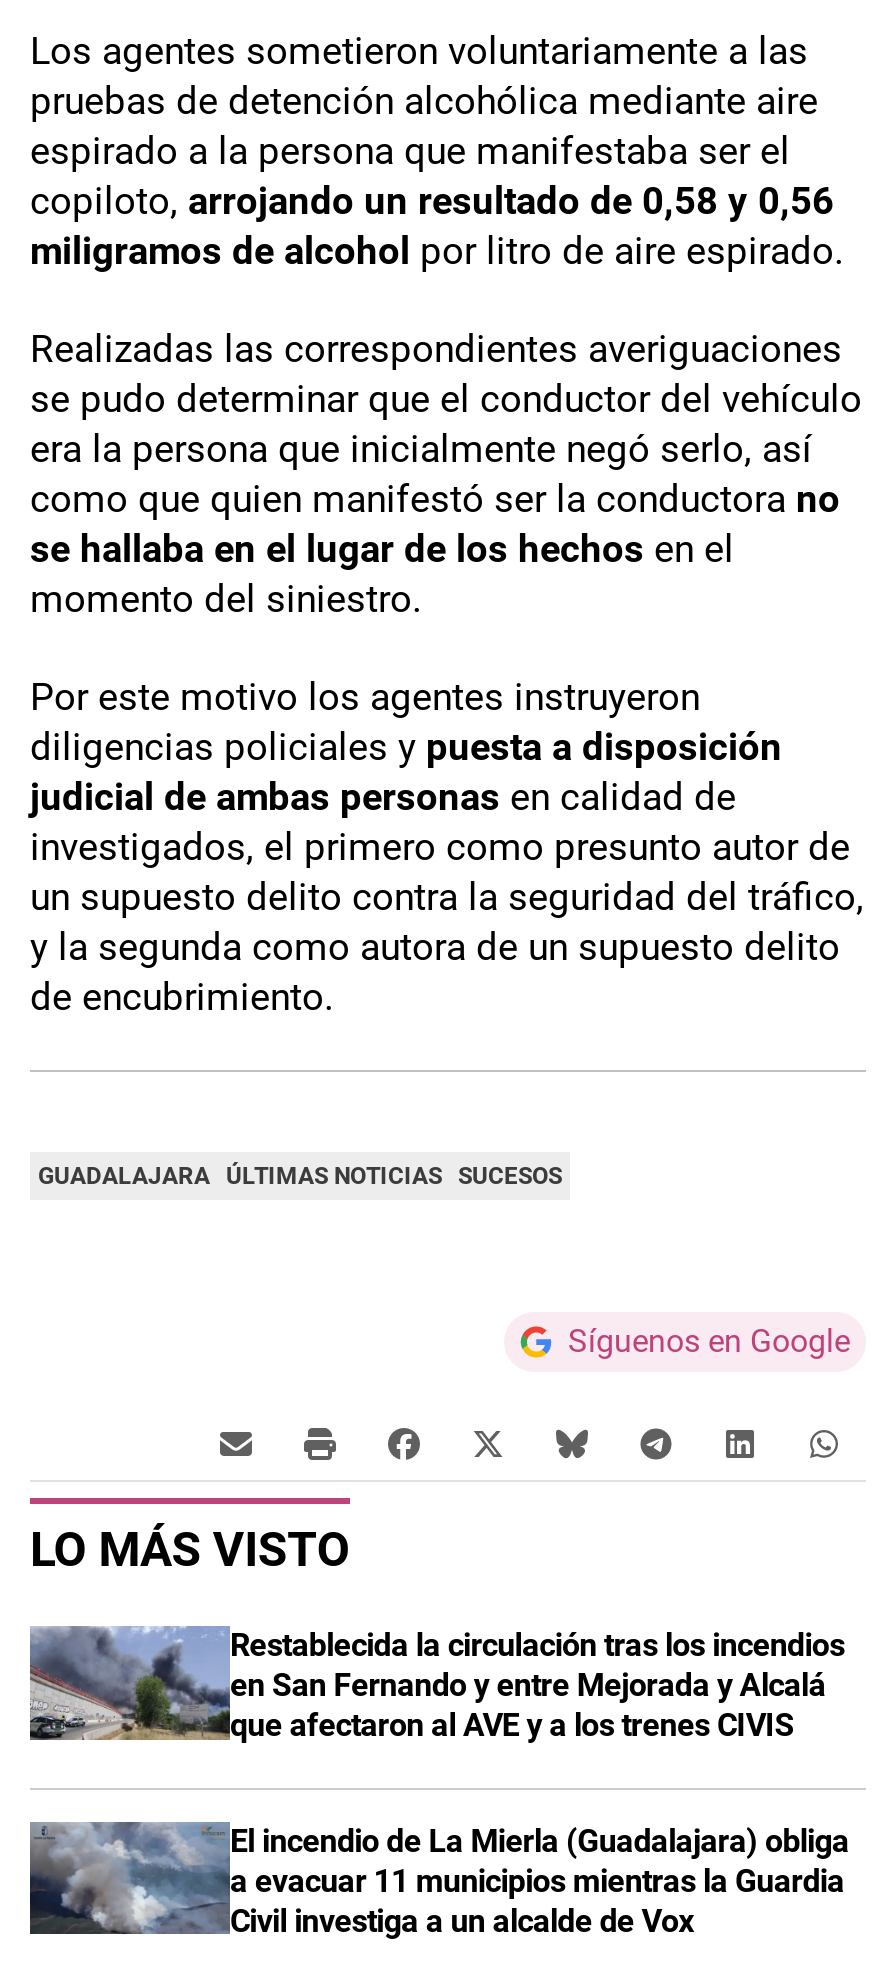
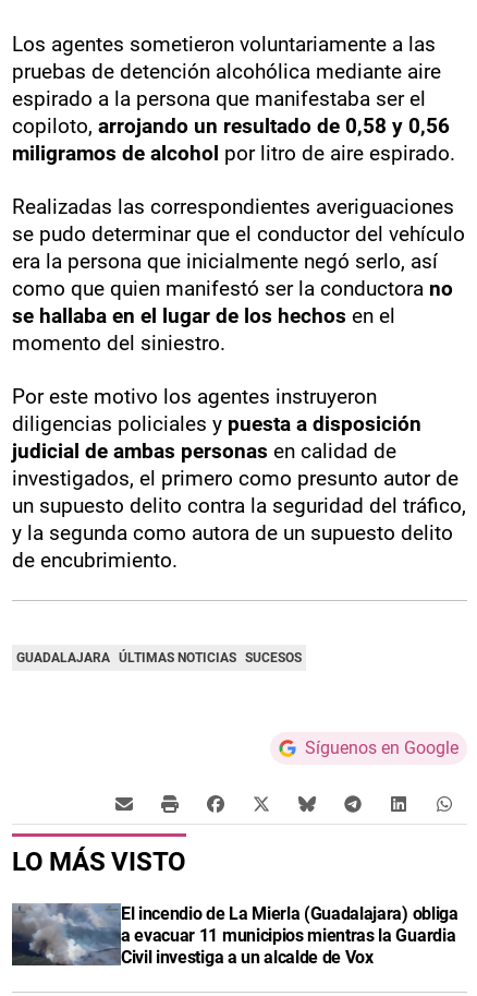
- [image]
- Restablecida la circulación tras los incendios
- en San Fernando y entre Mejorada y Alcalá
- que afectaron al AVE y a los trenes CIVIS
